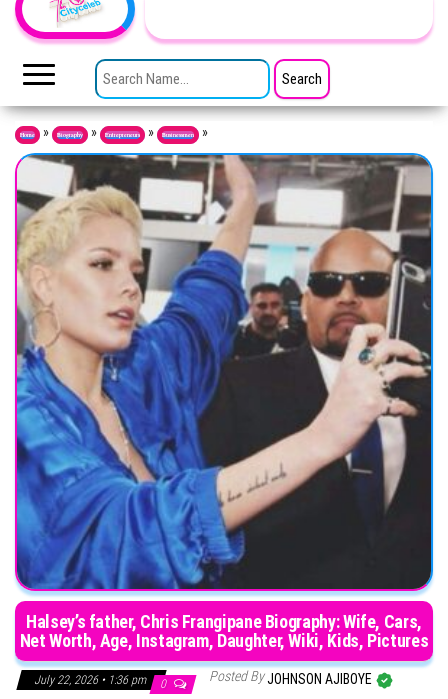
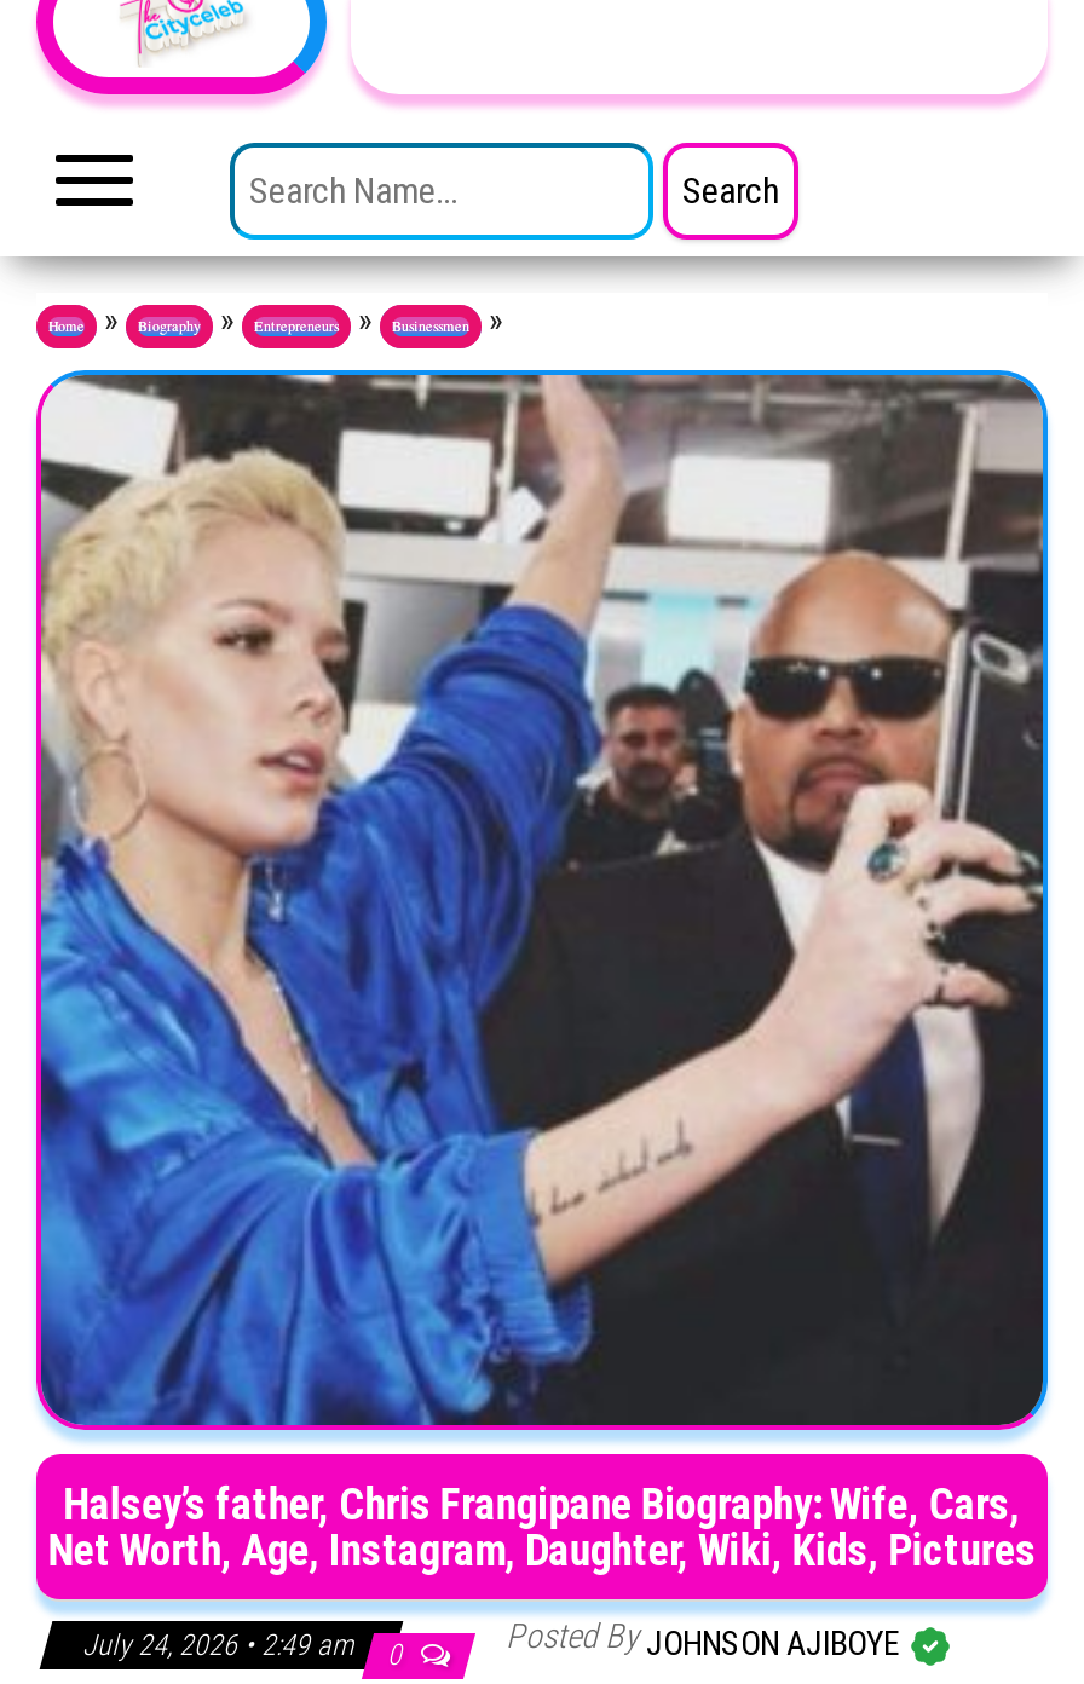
- July 22, 2026 • 1:36 pm 0
+ July 24, 2026 • 2:49 am 0
